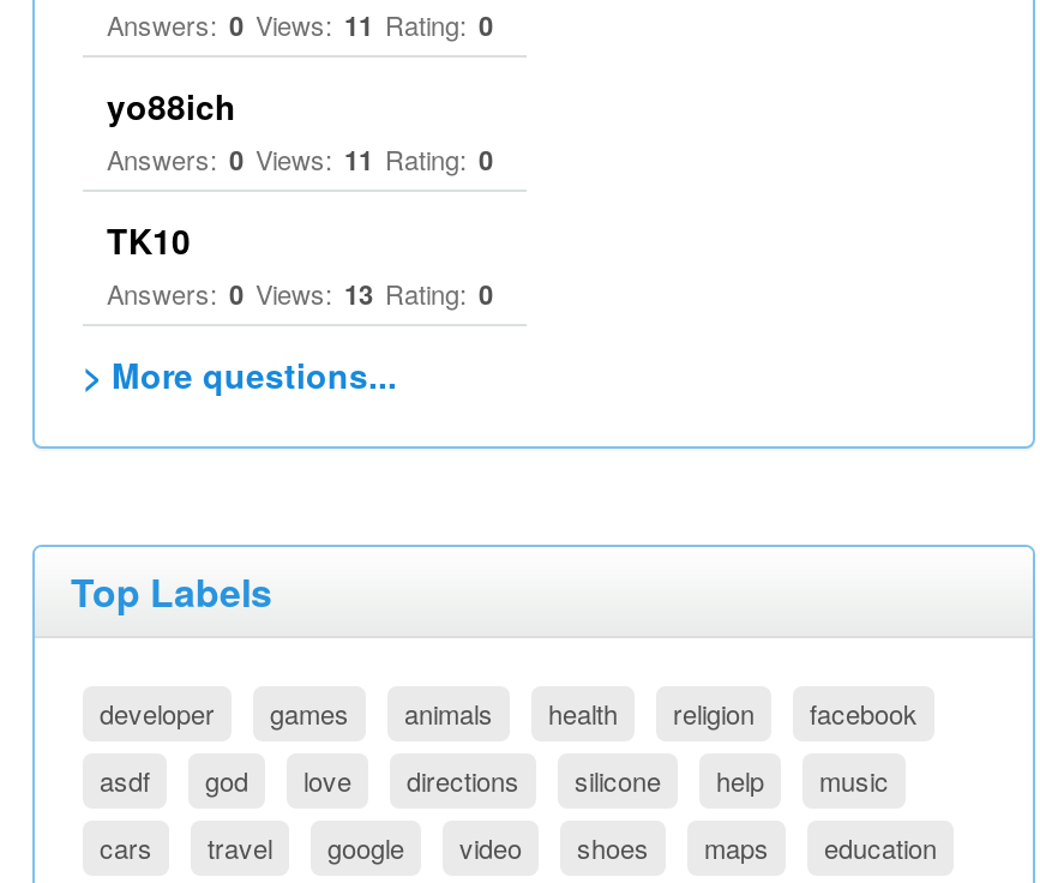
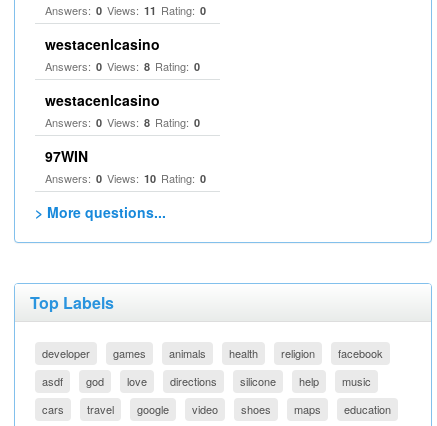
- yo88ich
- Answers: 0 Views: 11 Rating: 0
- TK10
- Answers: 0 Views: 13 Rating: 0
+ westacenlcasino
+ Answers: 0 Views: 8 Rating: 0
+ westacenlcasino
+ Answers: 0 Views: 8 Rating: 0
+ 97WIN
+ Answers: 0 Views: 10 Rating: 0
